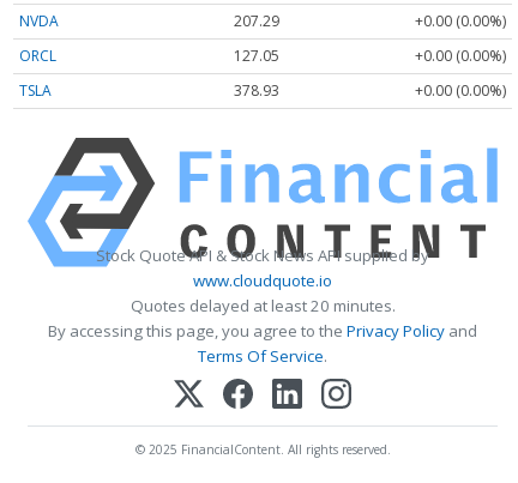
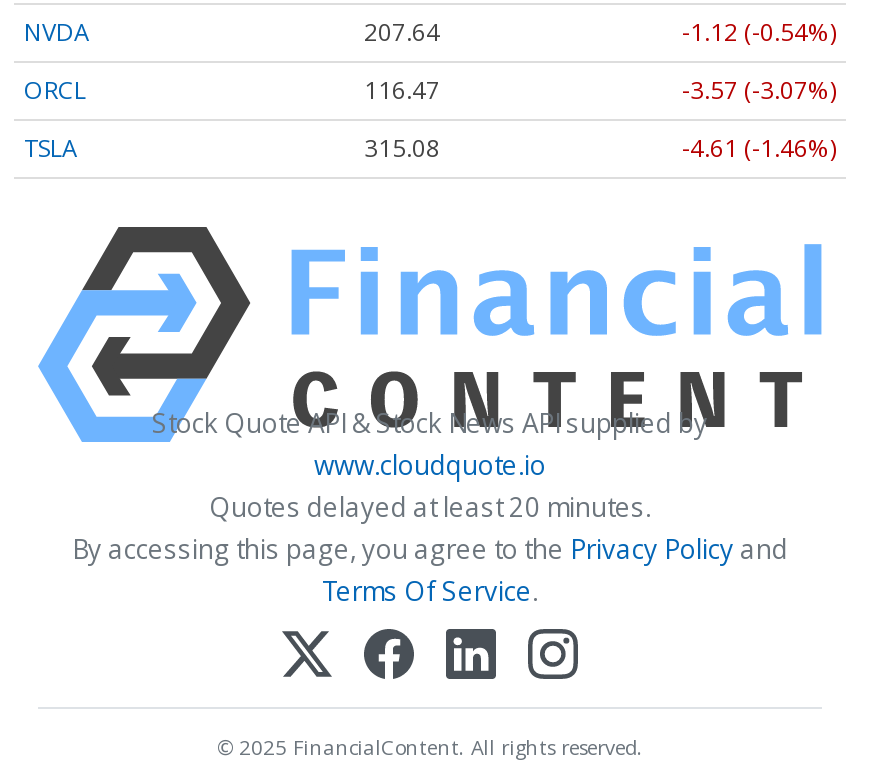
- 207.29
+ 207.64

- +0.00 (0.00%)
+ -1.12 (-0.54%)

- 127.05
+ 116.47

- +0.00 (0.00%)
+ -3.57 (-3.07%)

- 378.93
+ 315.08

- +0.00 (0.00%)
+ -4.61 (-1.46%)
